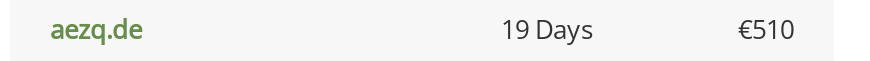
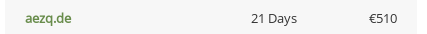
- 19 Days
+ 21 Days
